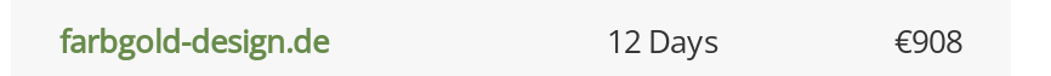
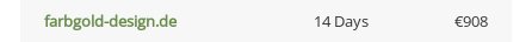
- 12 Days
+ 14 Days
